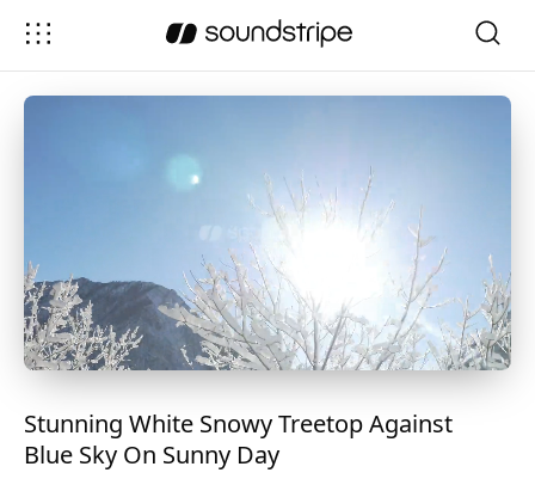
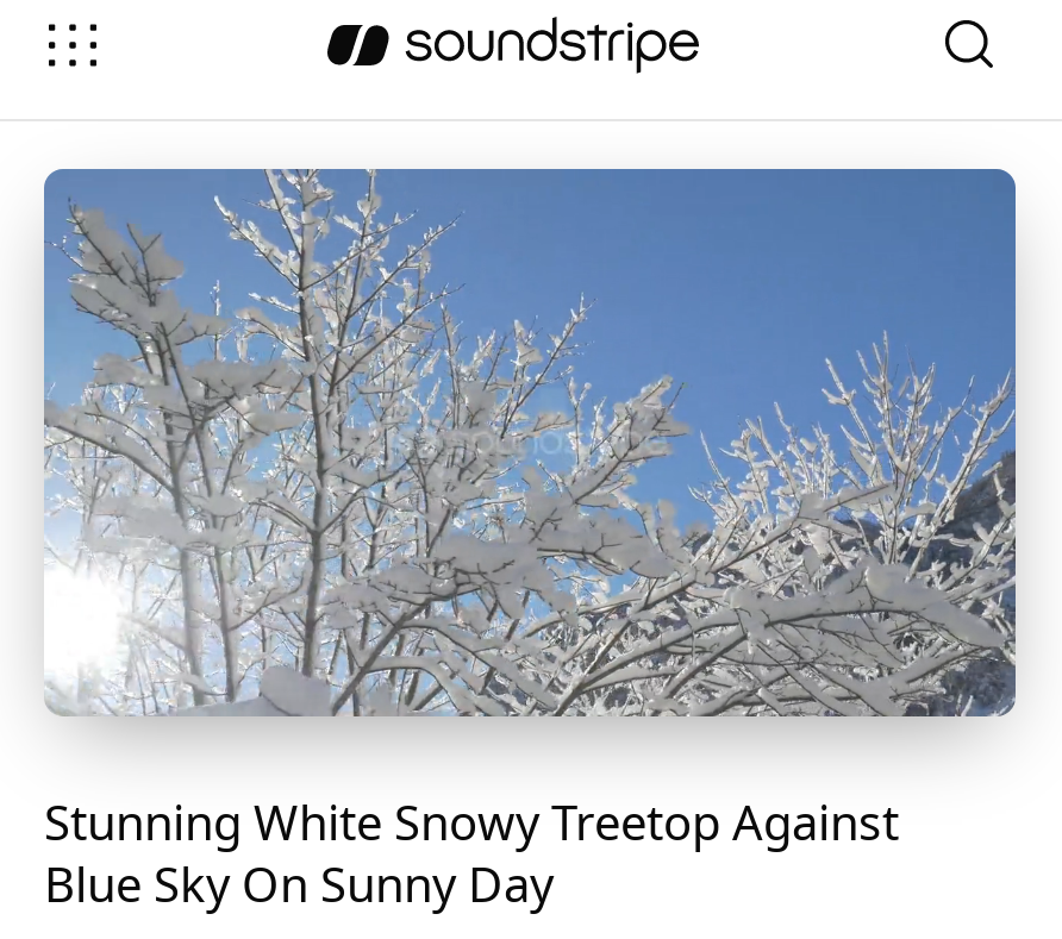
- [image]
+ [image]
